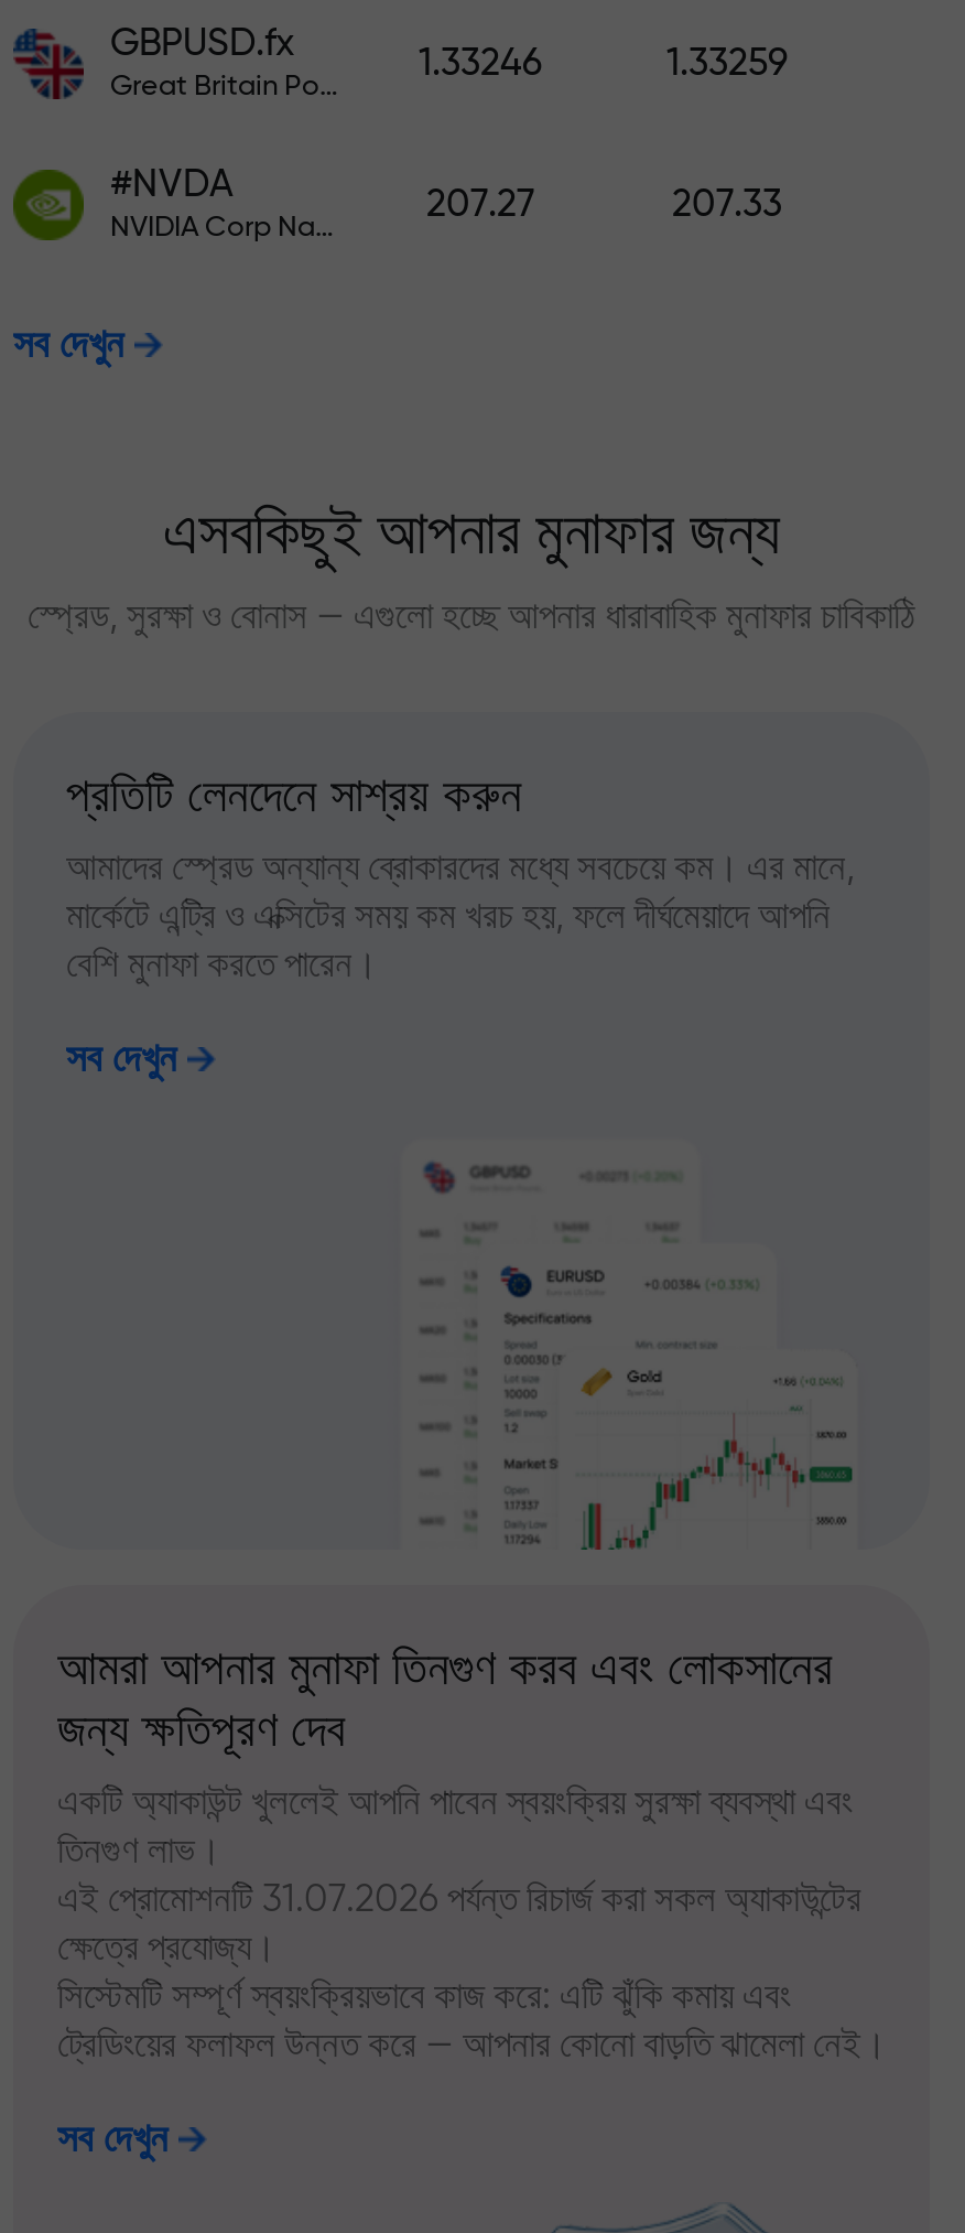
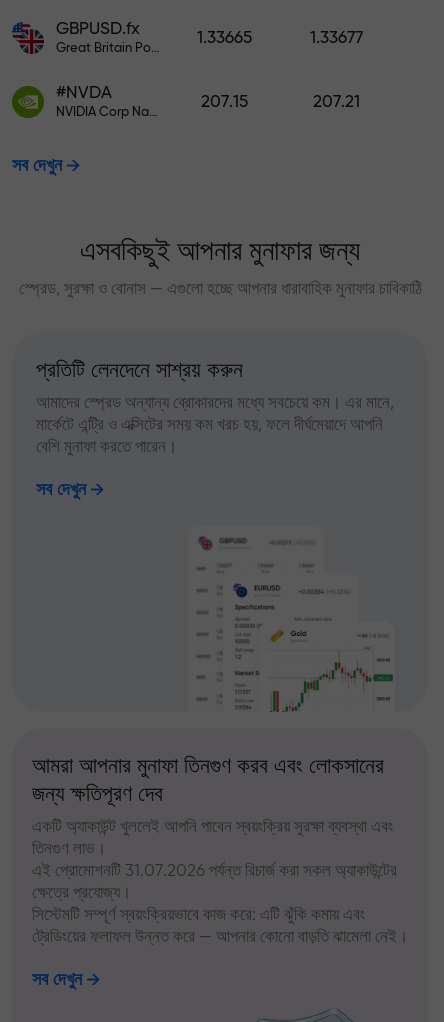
- 1.33246
+ 1.33665

- 1.33259
+ 1.33677

- 207.27
+ 207.15

- 207.33
+ 207.21
